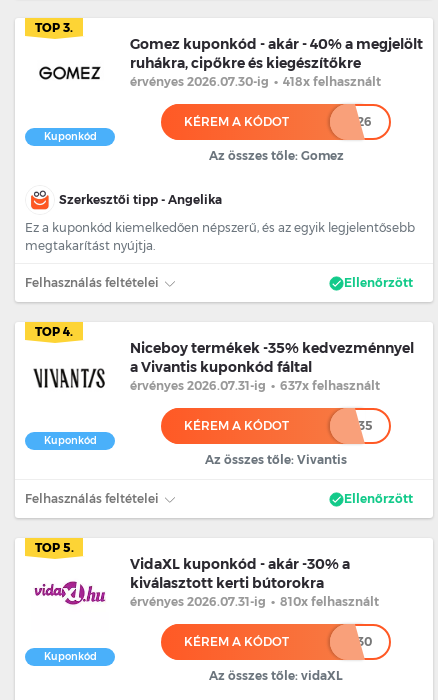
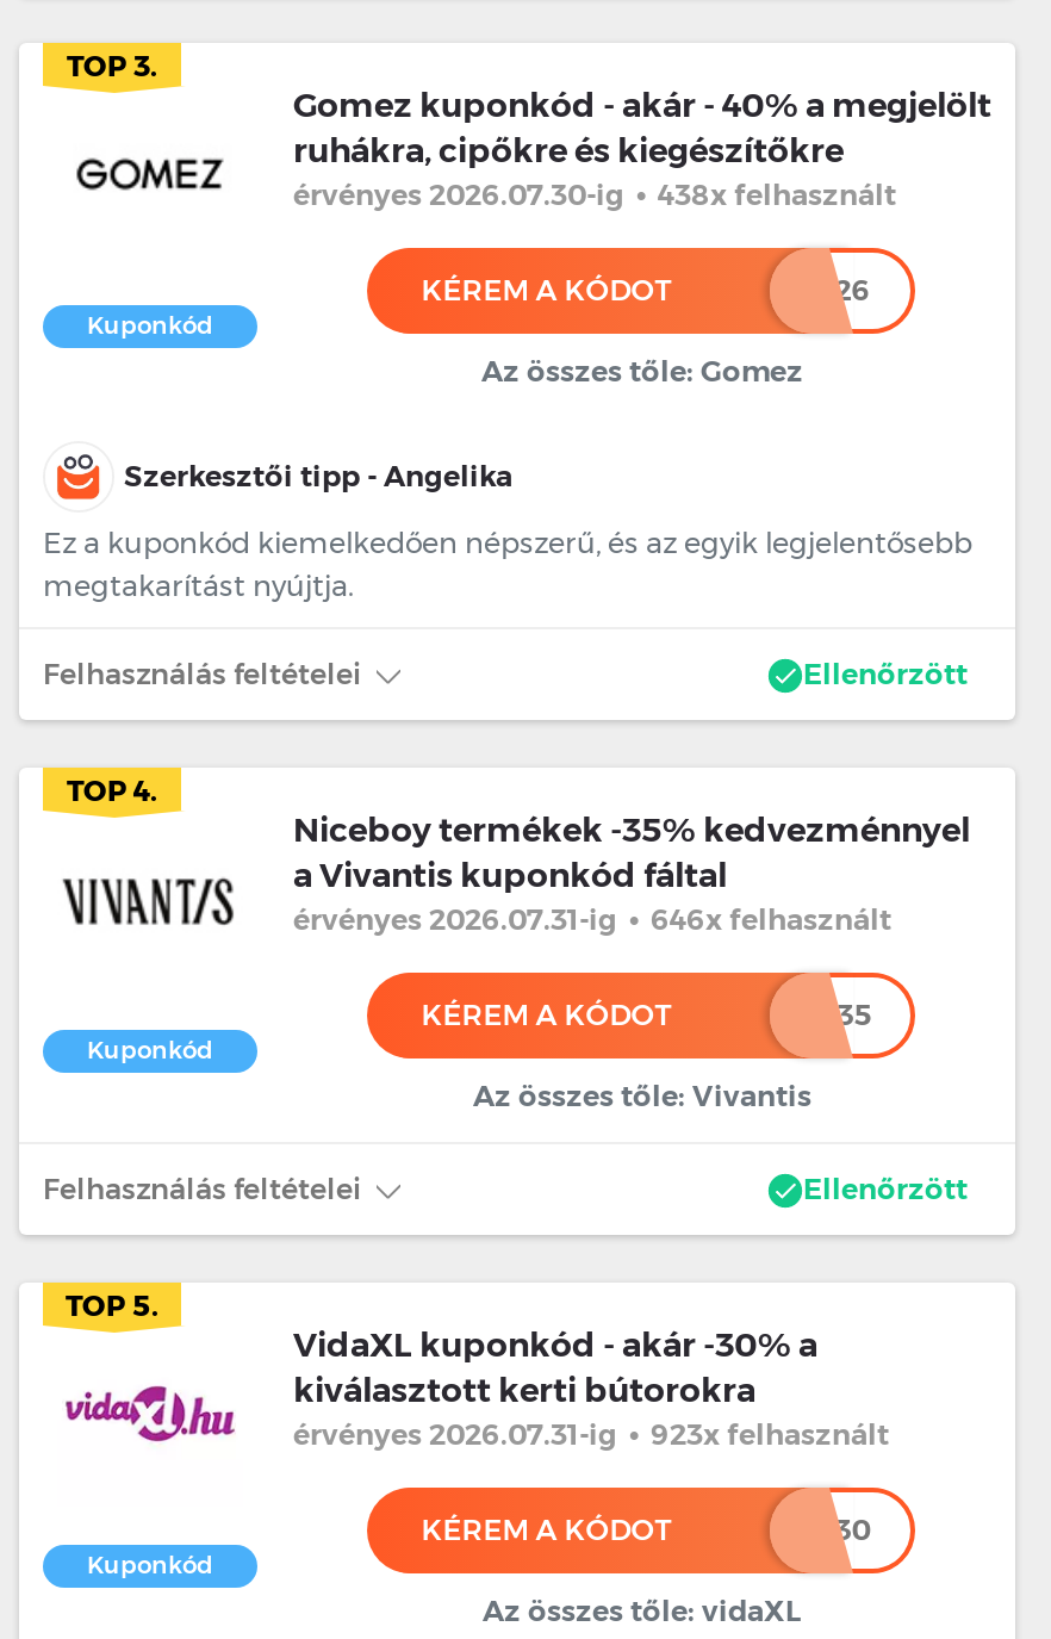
- érvényes 2026.07.30-ig • 418x felhasznált
+ érvényes 2026.07.30-ig • 438x felhasznált

- érvényes 2026.07.31-ig • 637x felhasznált
+ érvényes 2026.07.31-ig • 646x felhasznált

- érvényes 2026.07.31-ig • 810x felhasznált
+ érvényes 2026.07.31-ig • 923x felhasznált
